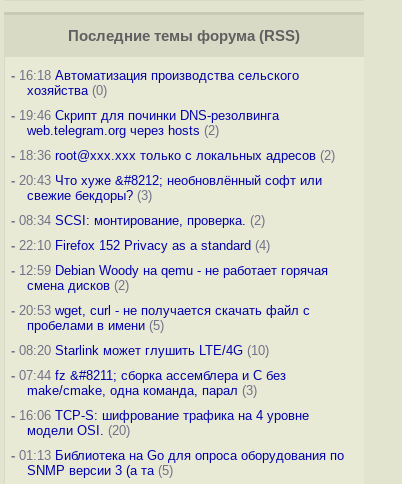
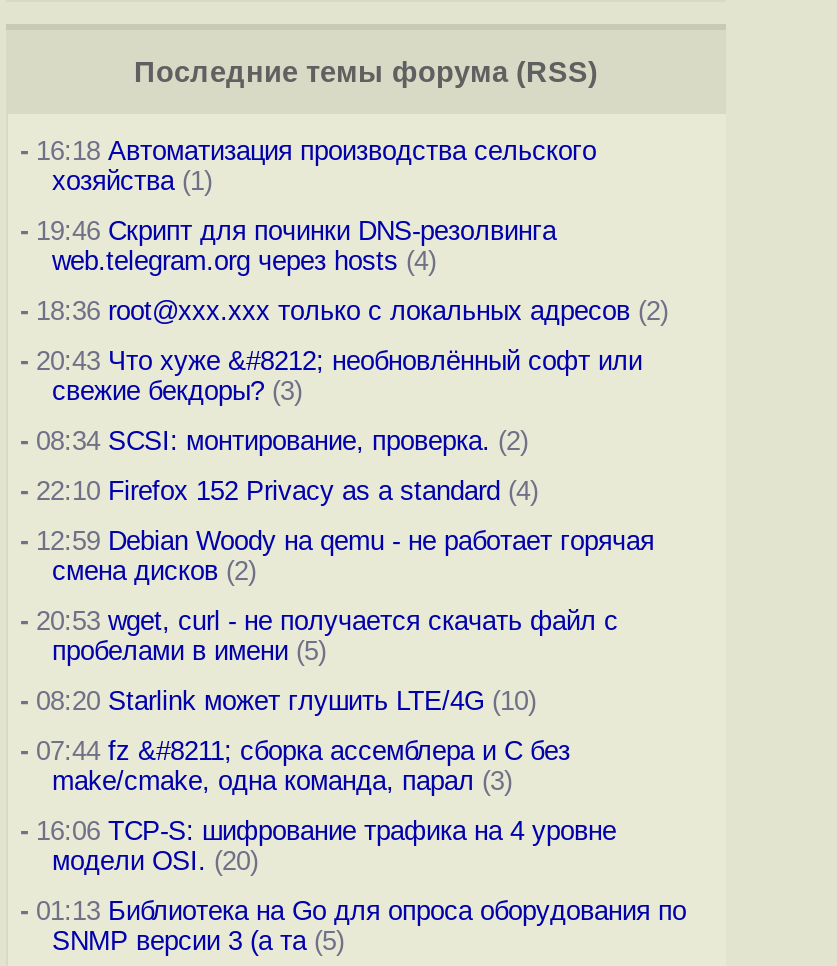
- хозяйства (0)
+ хозяйства (1)

- web.telegram.org через hosts (2)
+ web.telegram.org через hosts (4)
